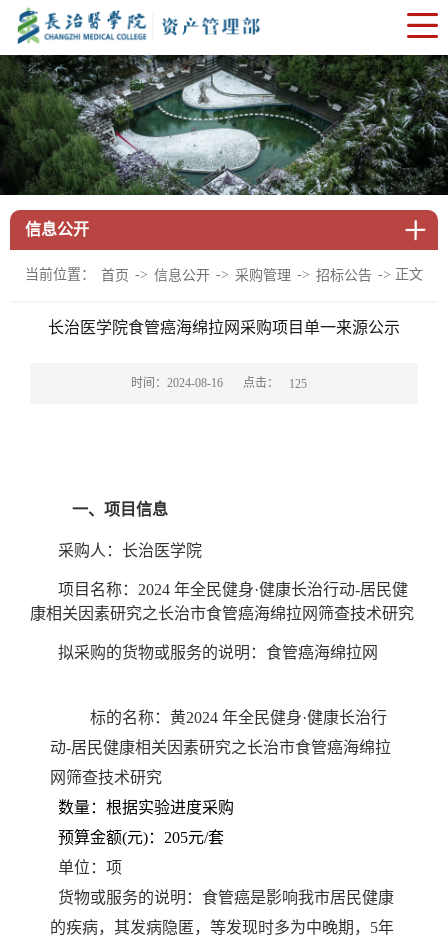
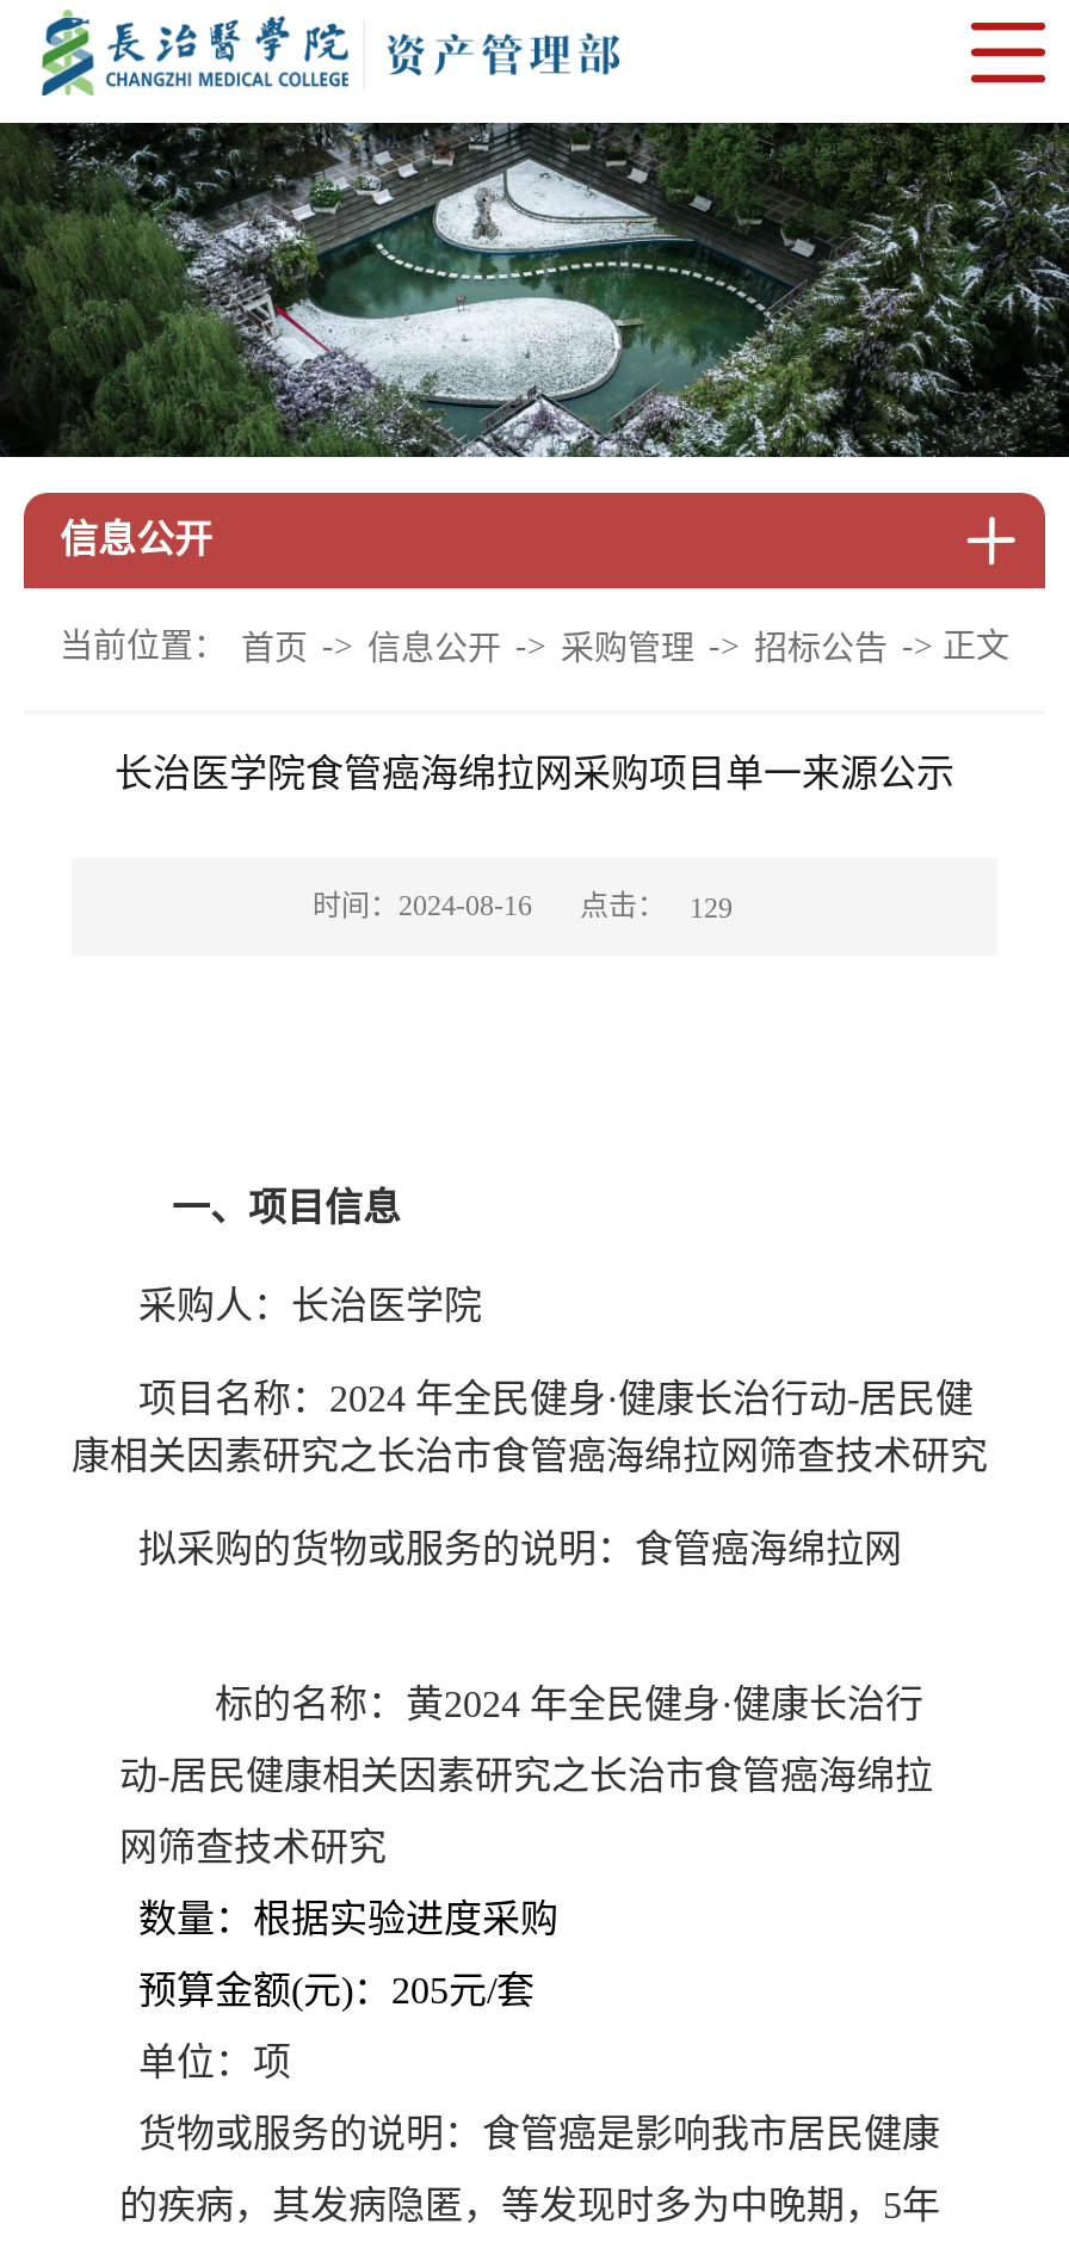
- 时间：2024-08-16 点击： 125
+ 时间：2024-08-16 点击： 129
